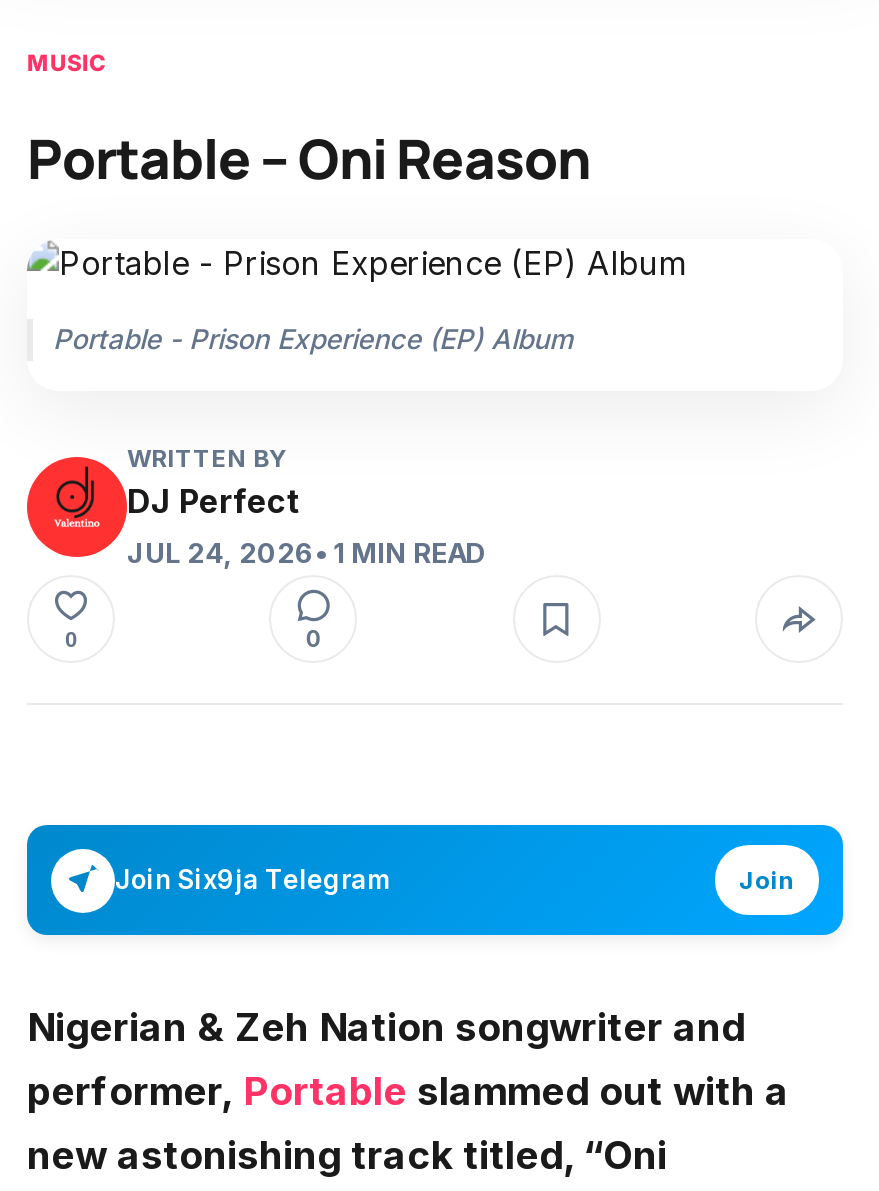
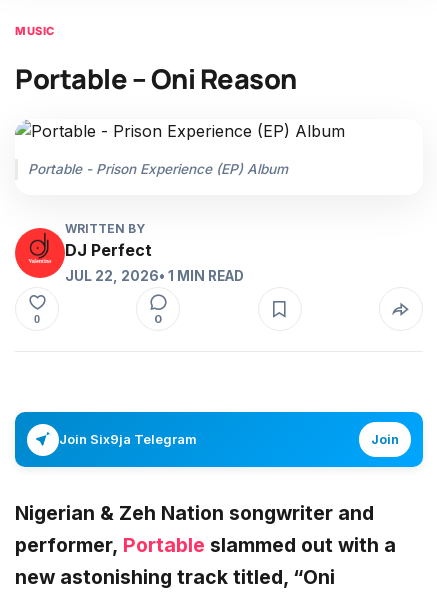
- JUL 24, 2026 • 1 MIN READ
+ JUL 22, 2026 • 1 MIN READ
